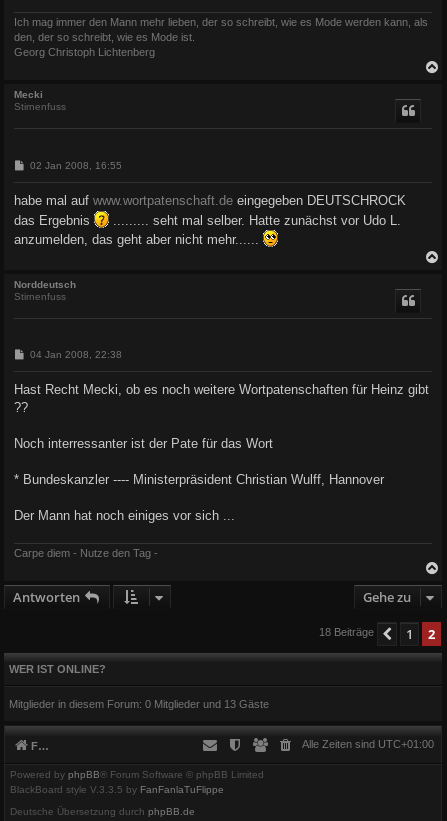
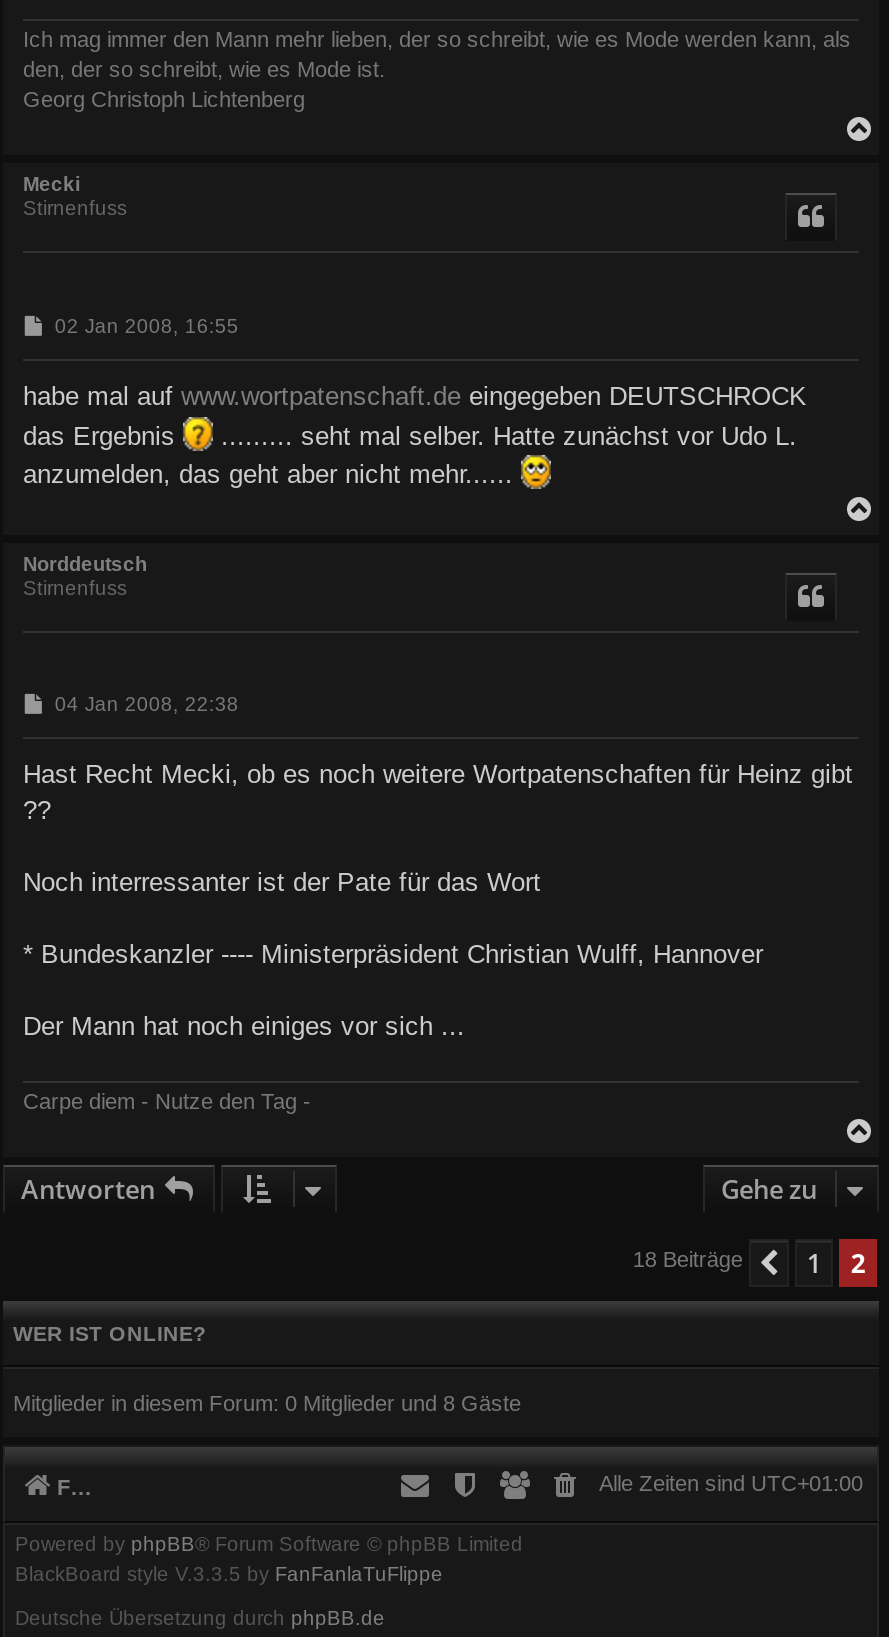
- Mitglieder in diesem Forum: 0 Mitglieder und 13 Gäste
+ Mitglieder in diesem Forum: 0 Mitglieder und 8 Gäste
